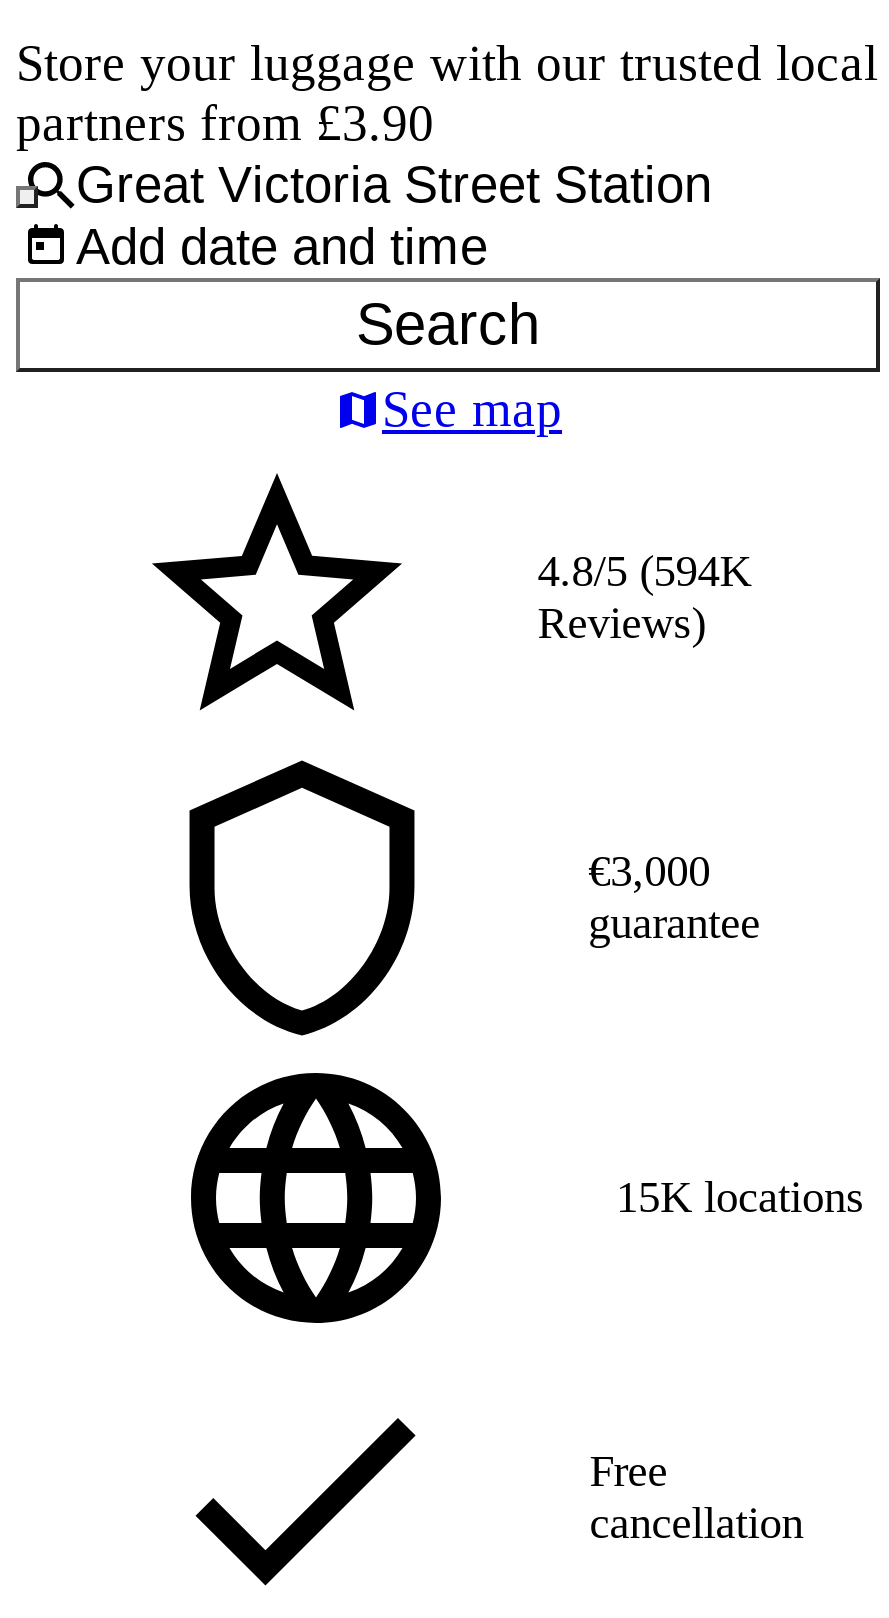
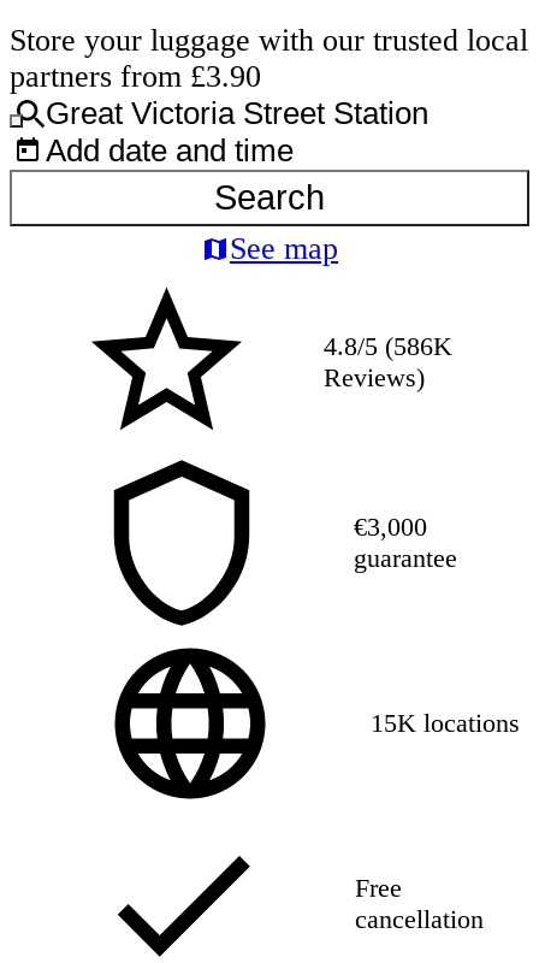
- 4.8/5 (594K
+ 4.8/5 (586K
